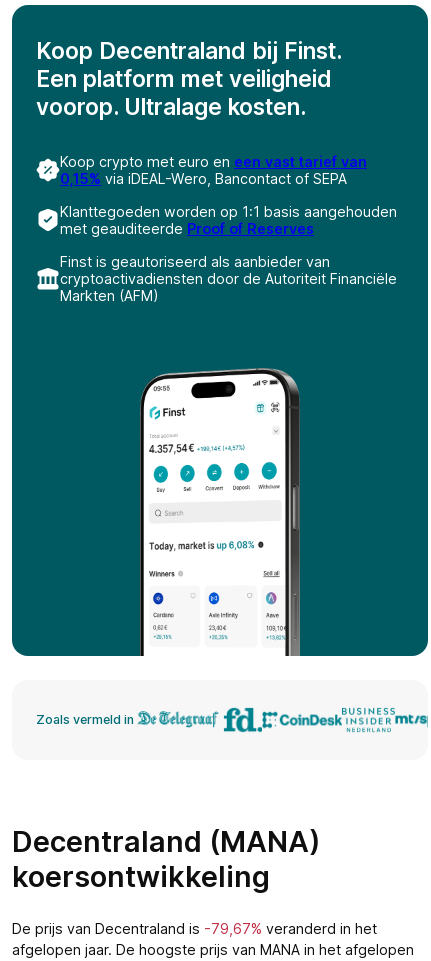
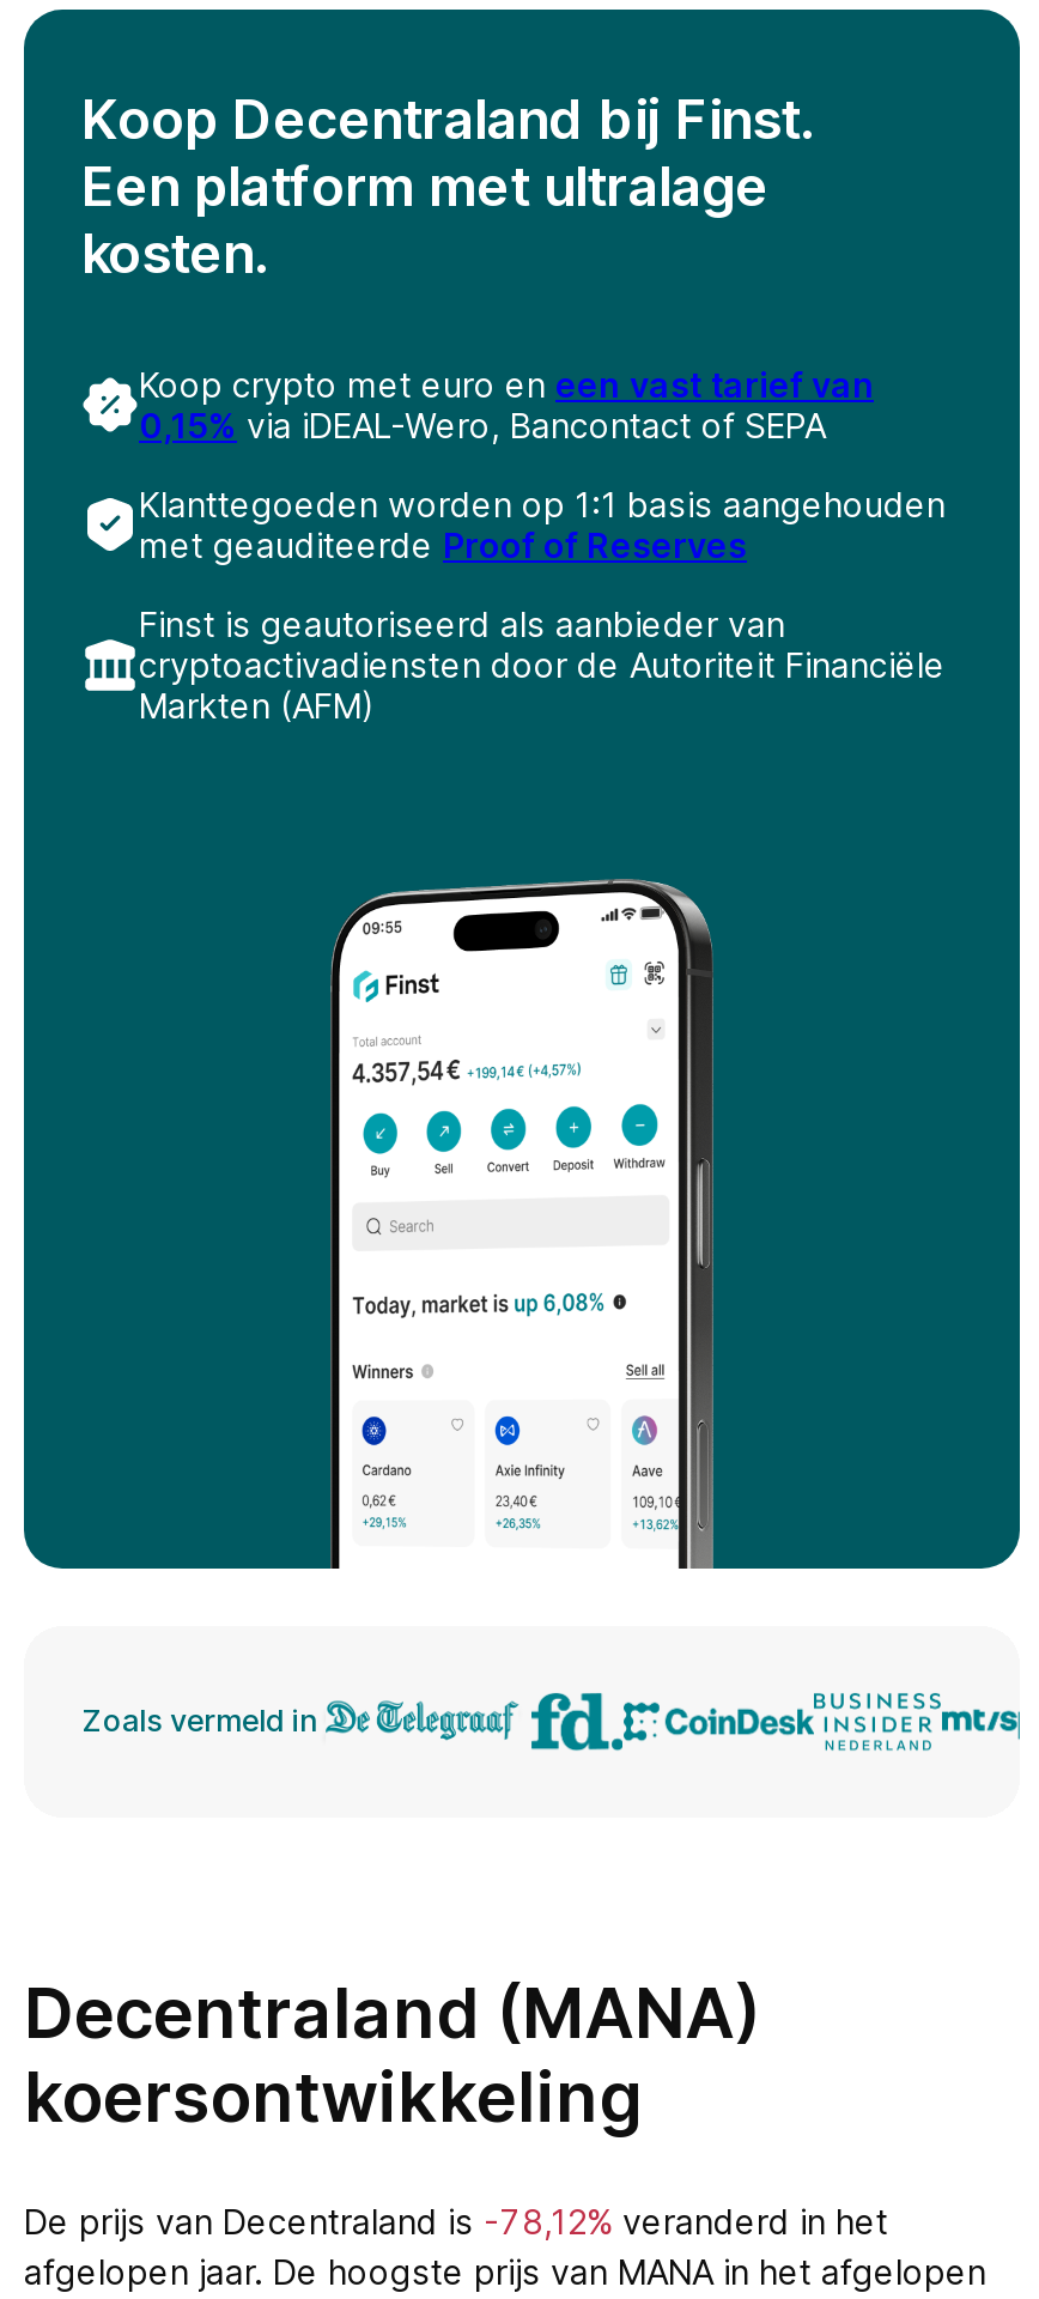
- Een platform met veiligheid
- voorop. Ultralage kosten.
+ Een platform met ultralage
+ kosten.

- De prijs van Decentraland is -79,67% veranderd in het
+ De prijs van Decentraland is -78,12% veranderd in het
